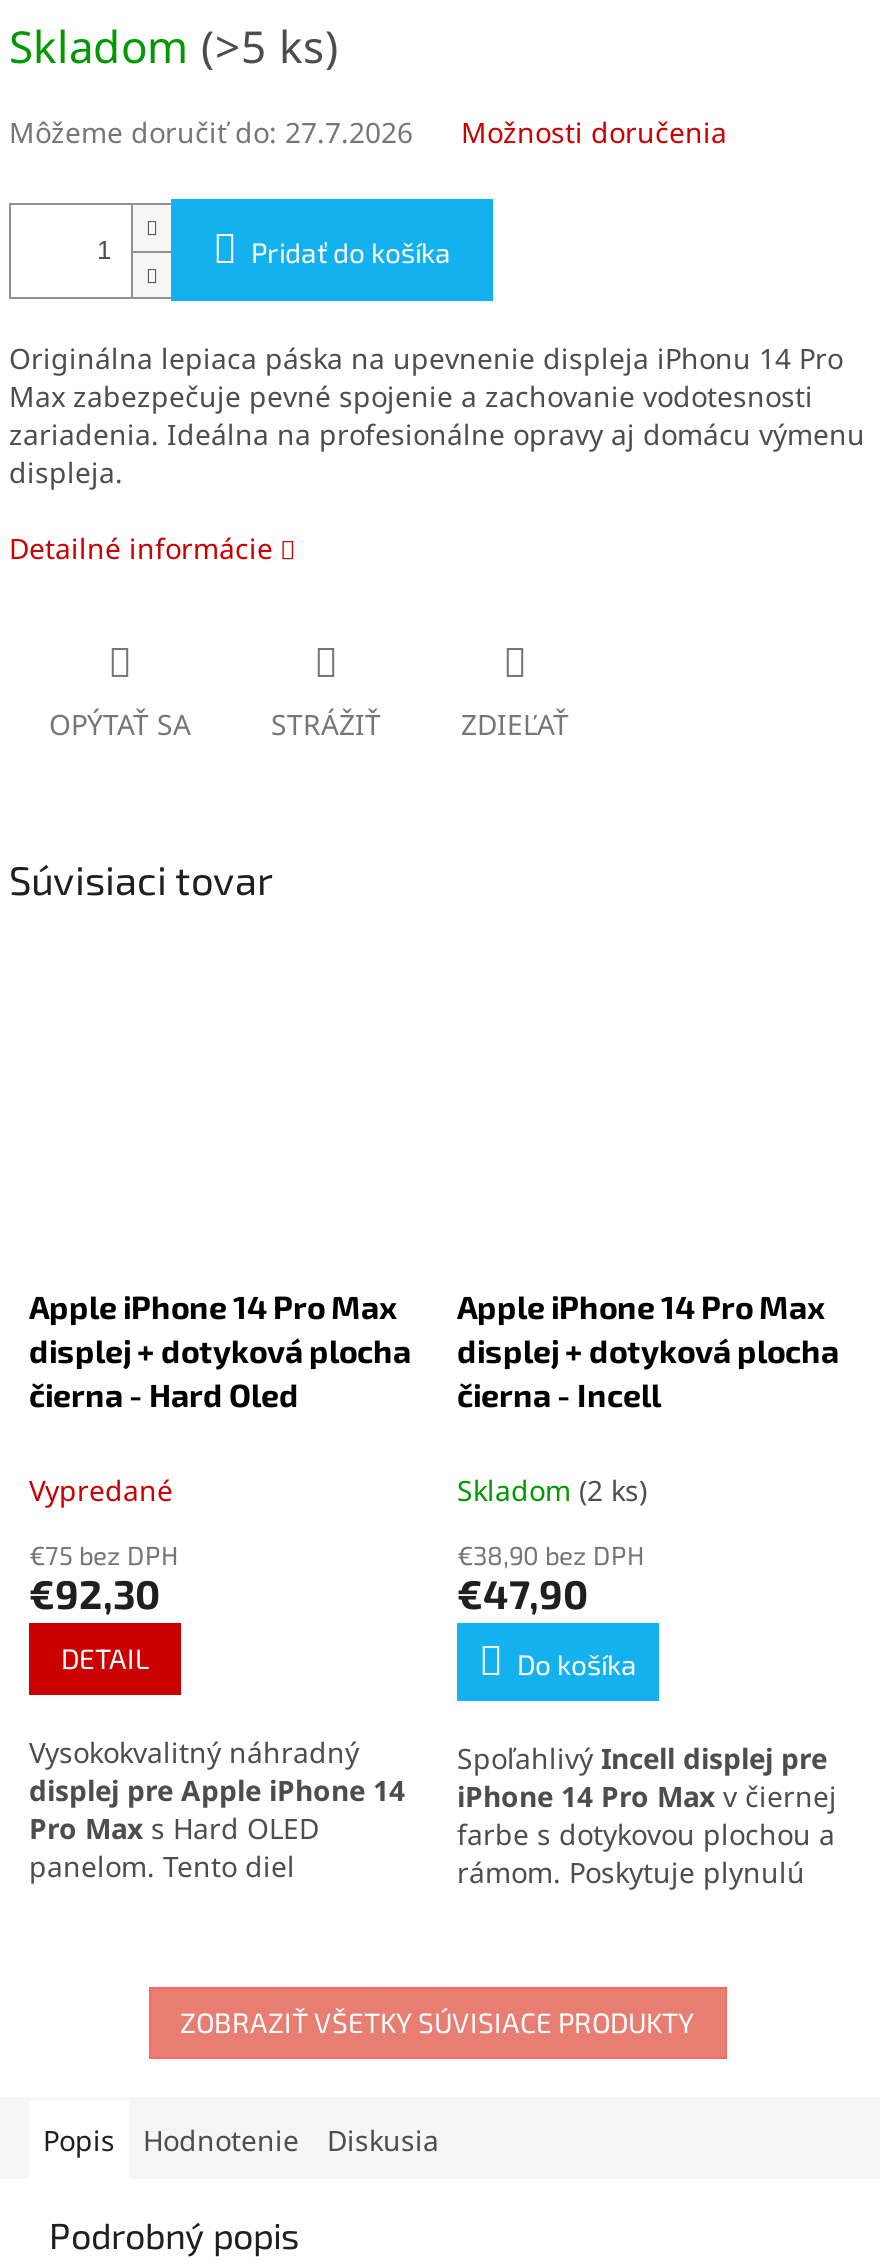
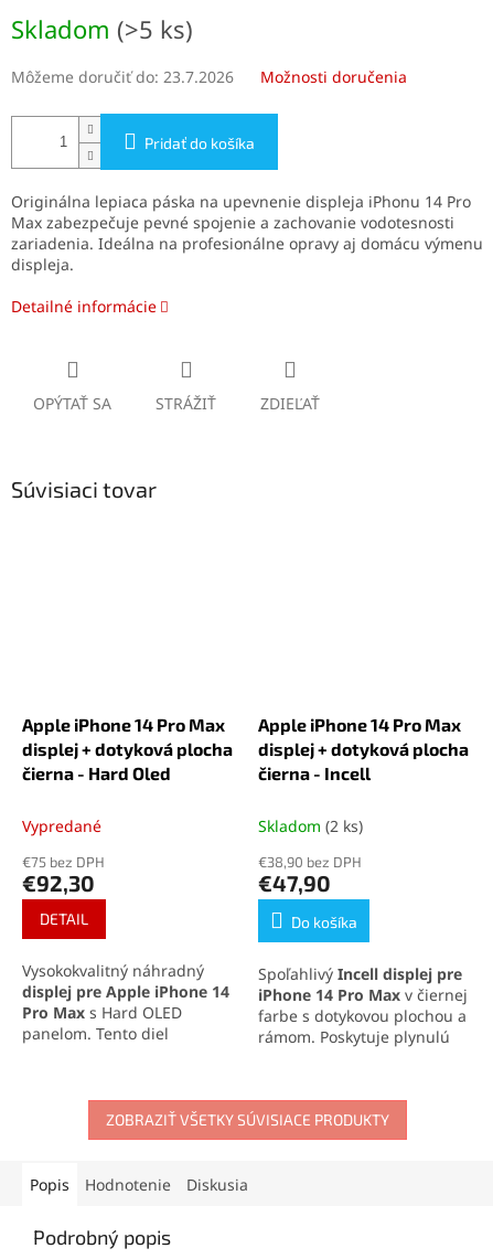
- Môžeme doručiť do: 27.7.2026
+ Môžeme doručiť do: 23.7.2026
